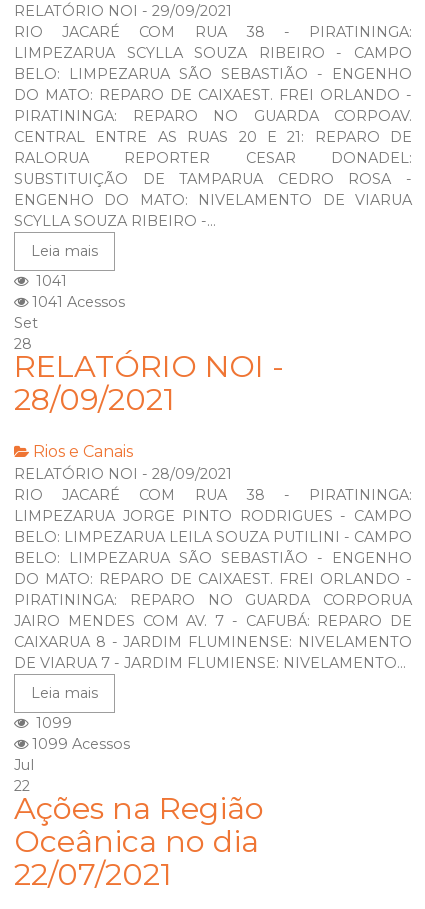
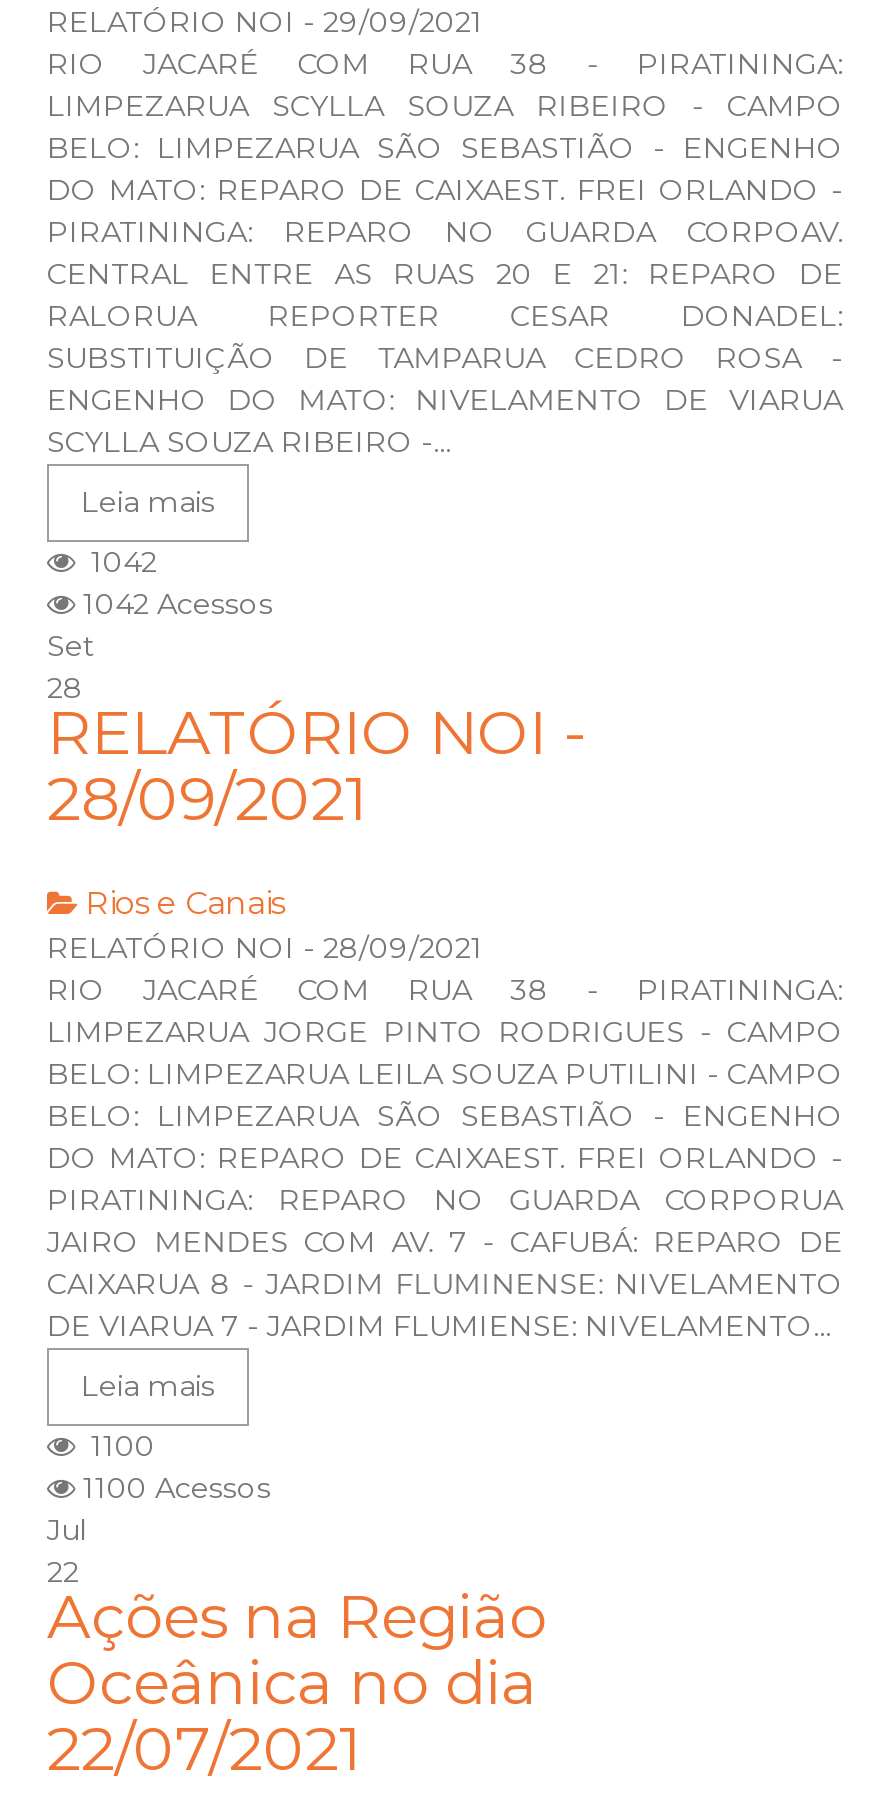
- 1041
+ 1042

- 1041 Acessos
+ 1042 Acessos

- 1099
+ 1100

- 1099 Acessos
+ 1100 Acessos
